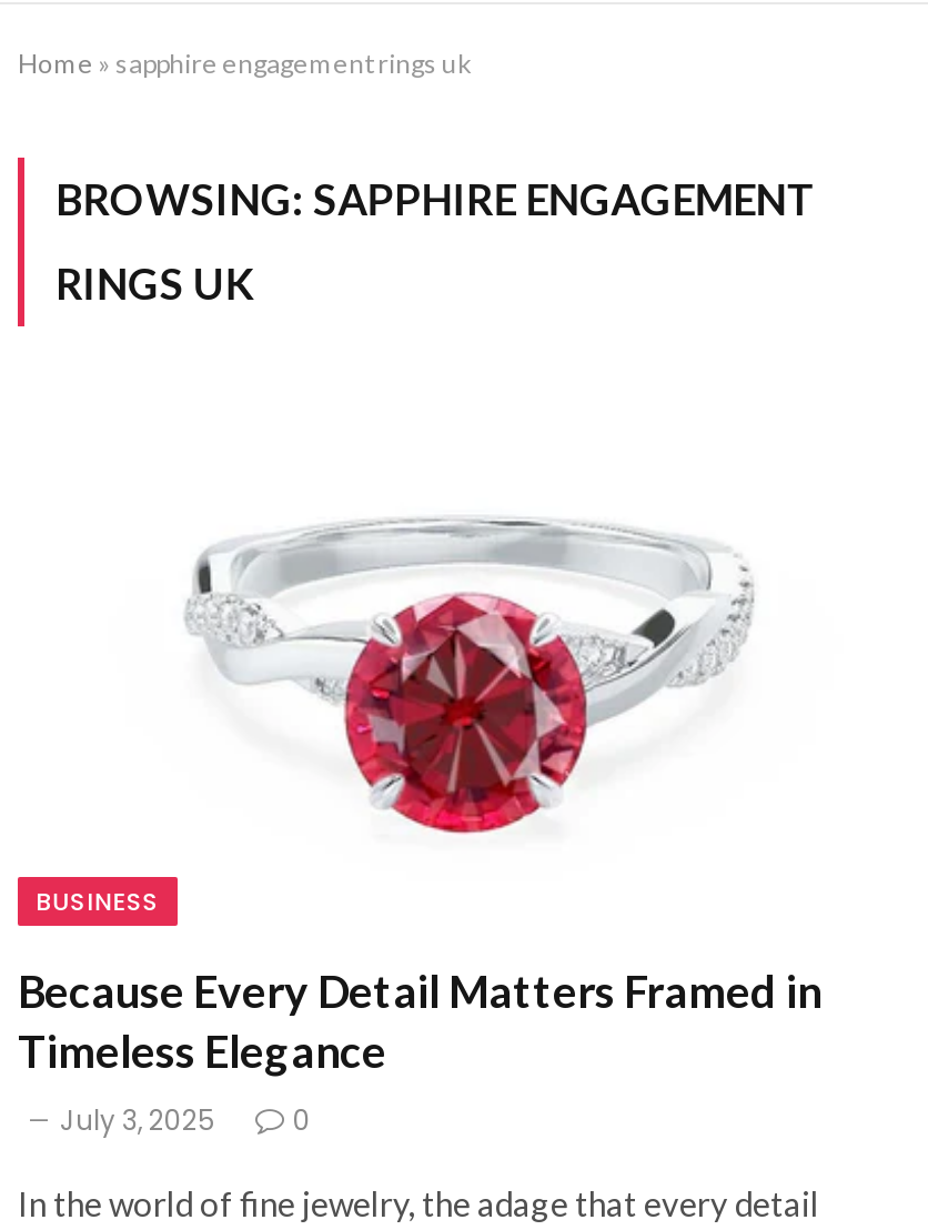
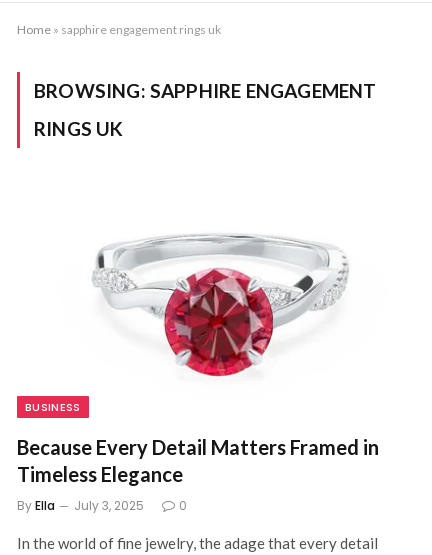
+ By Ella
